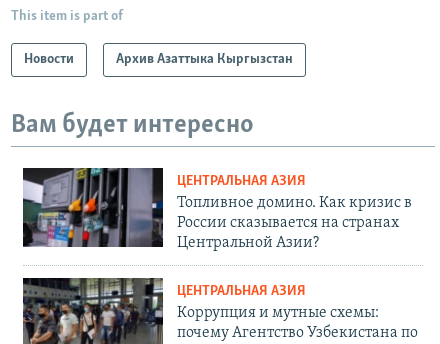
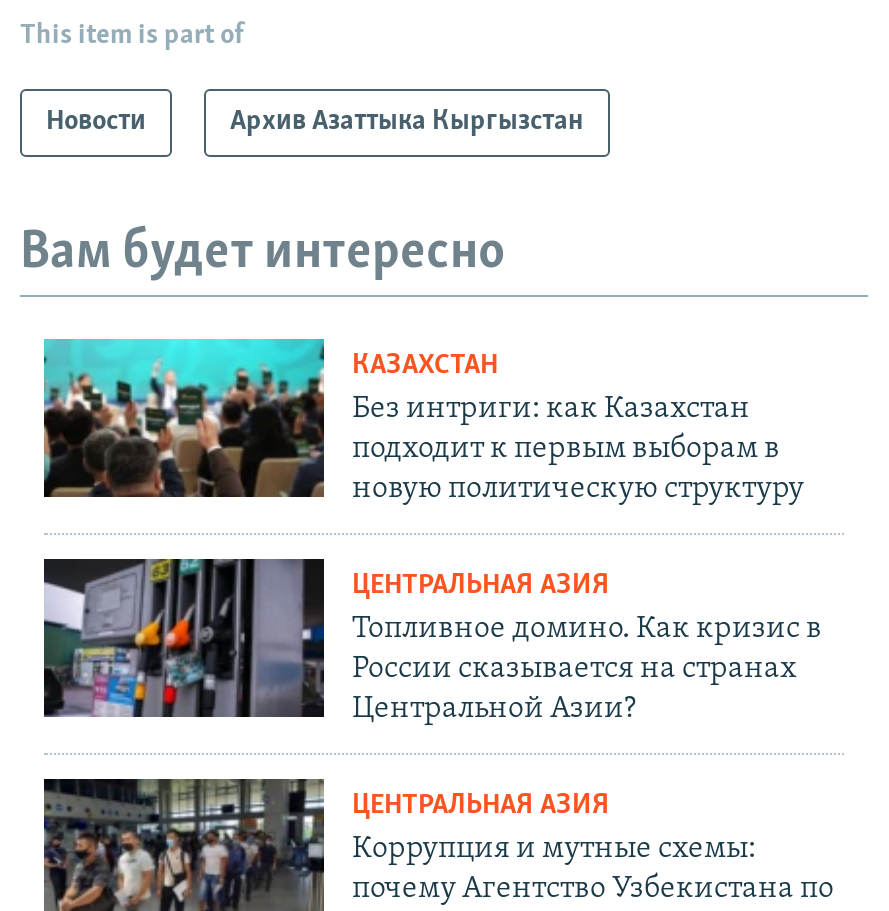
+ [image]
+ КАЗАХСТАН
+ Без интриги: как Казахстан
+ подходит к первым выборам в
+ новую политическую структуру
